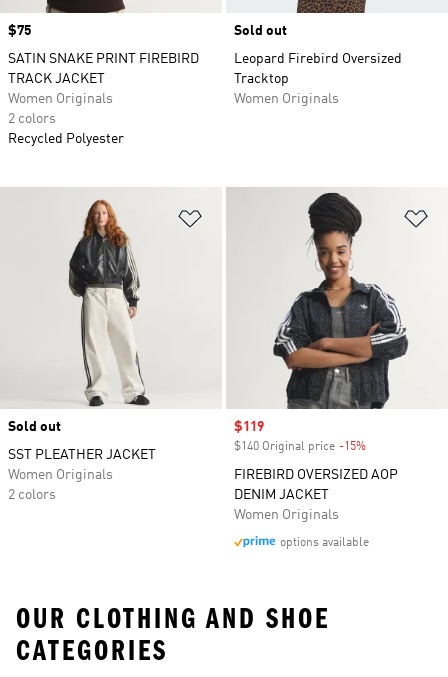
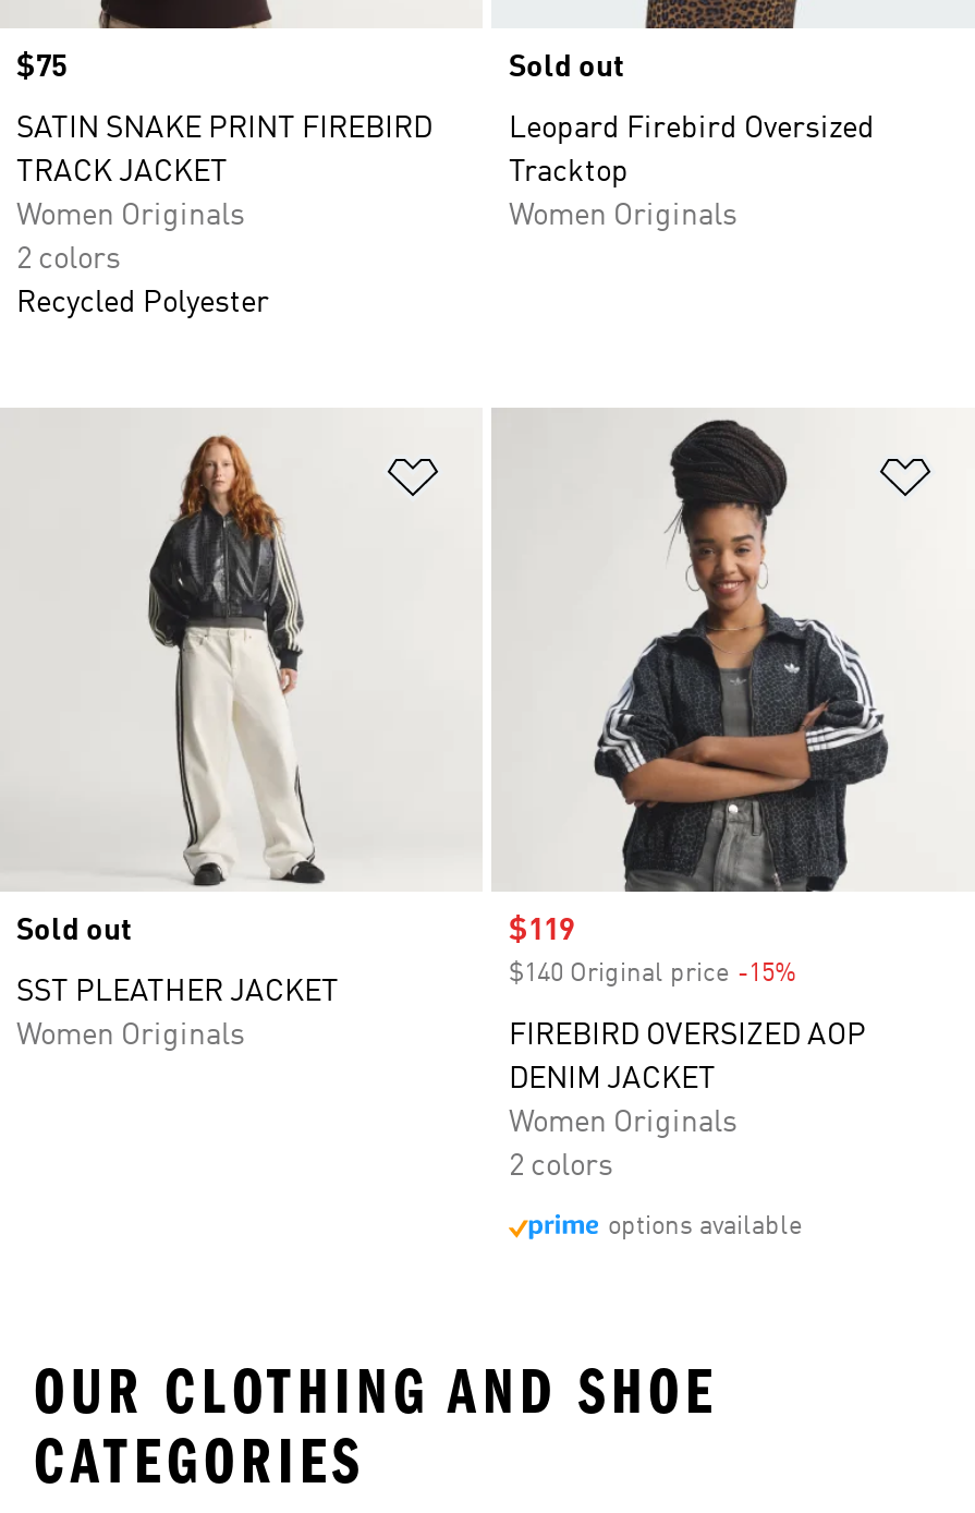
- 2 colors

+ 2 colors
